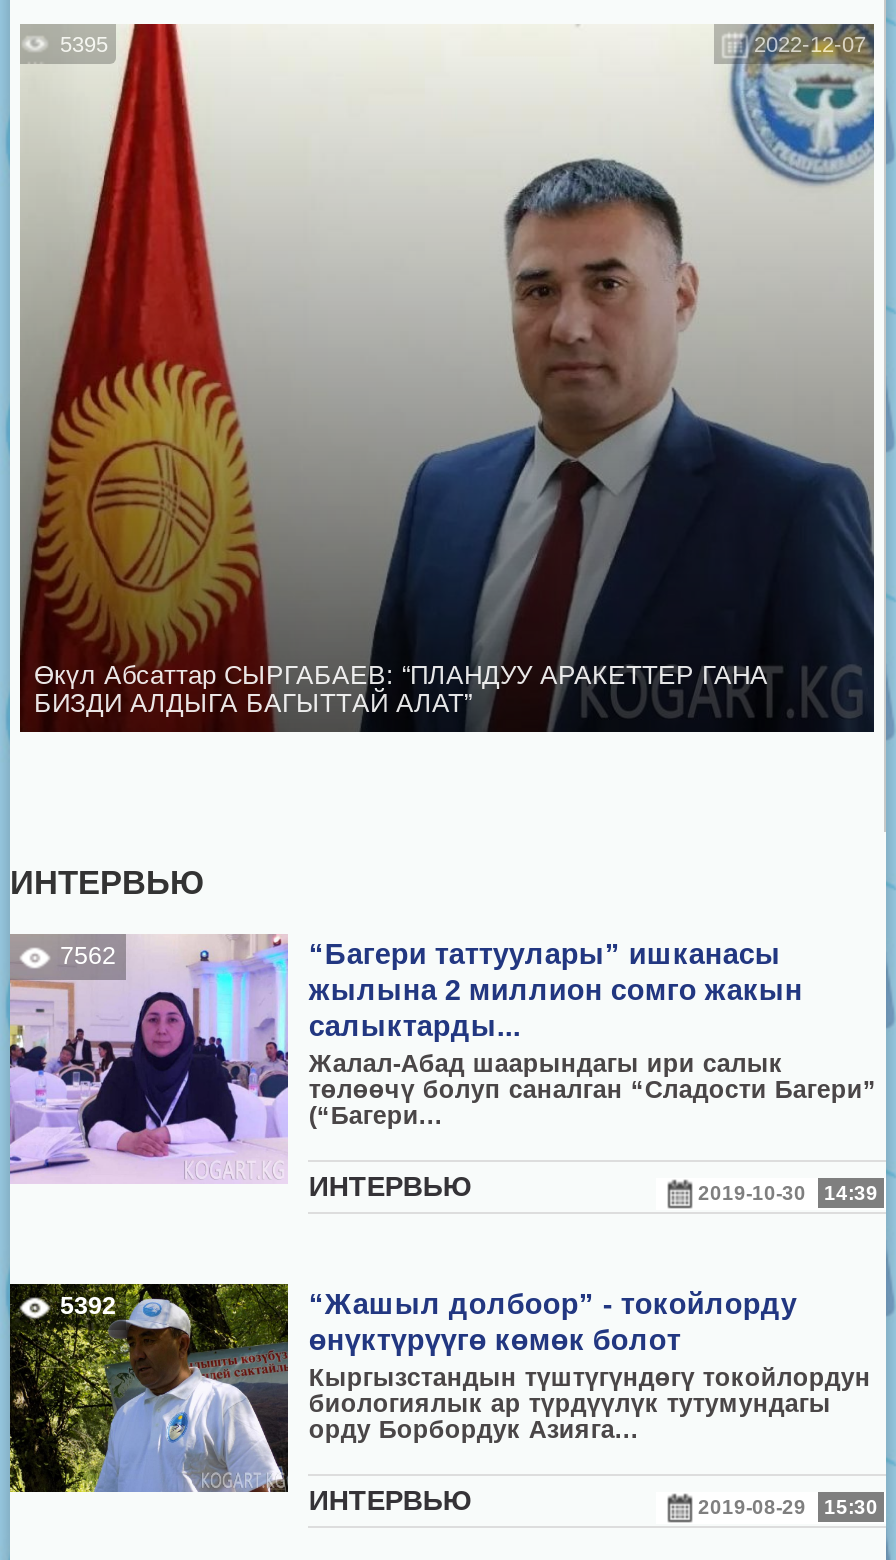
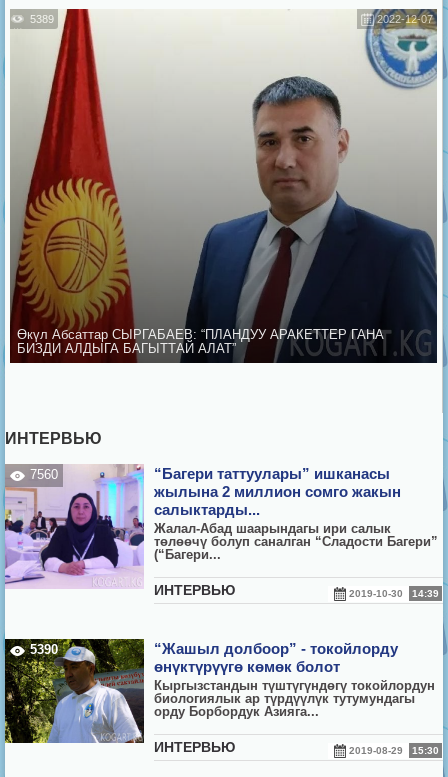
- 5395
+ 5389

- 7562
+ 7560

- 5392
+ 5390
